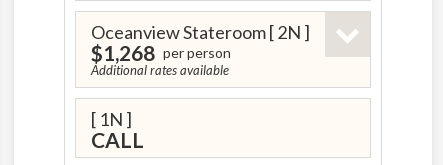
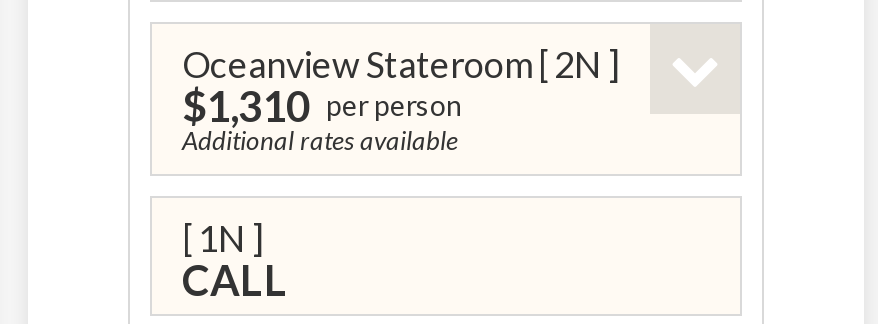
- $1,268 per person
+ $1,310 per person
